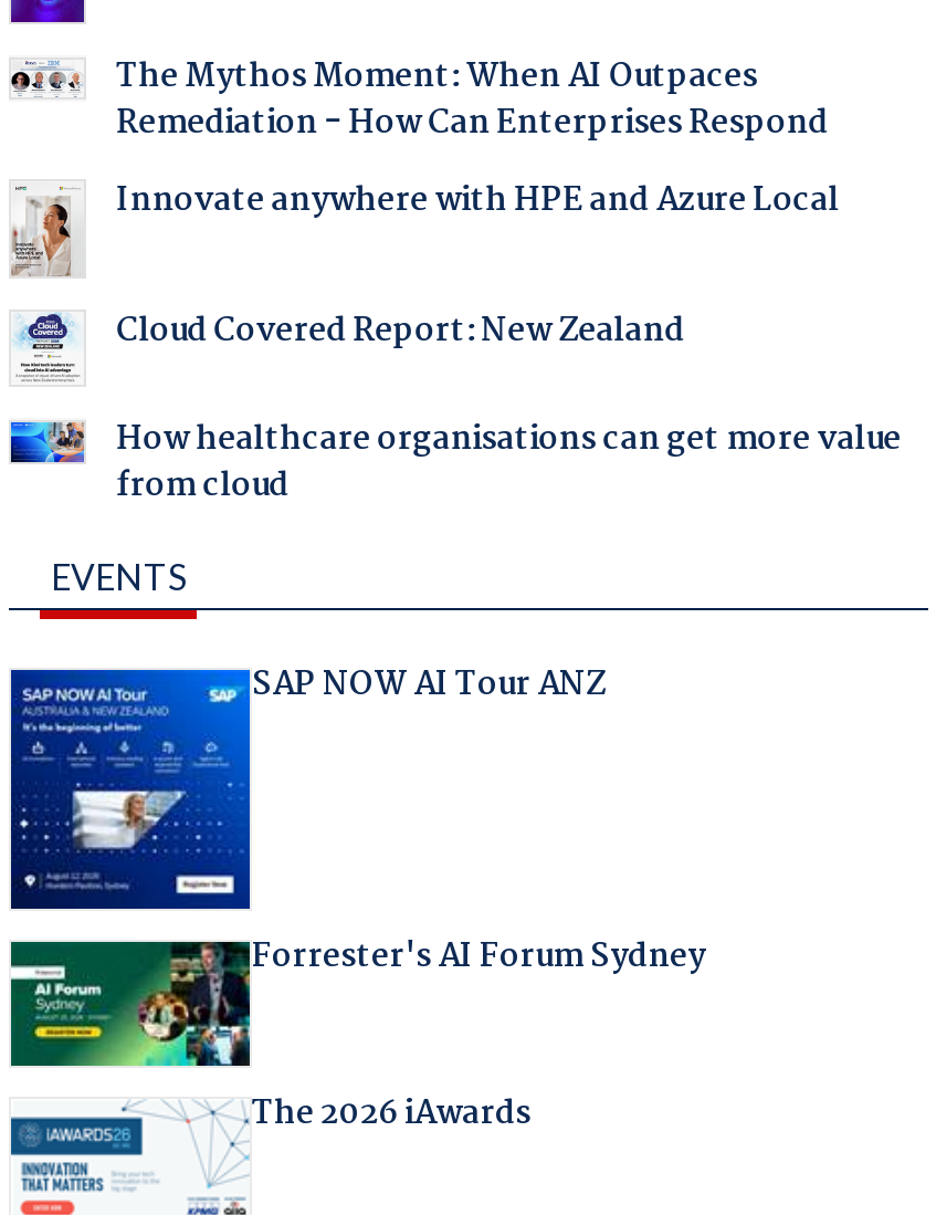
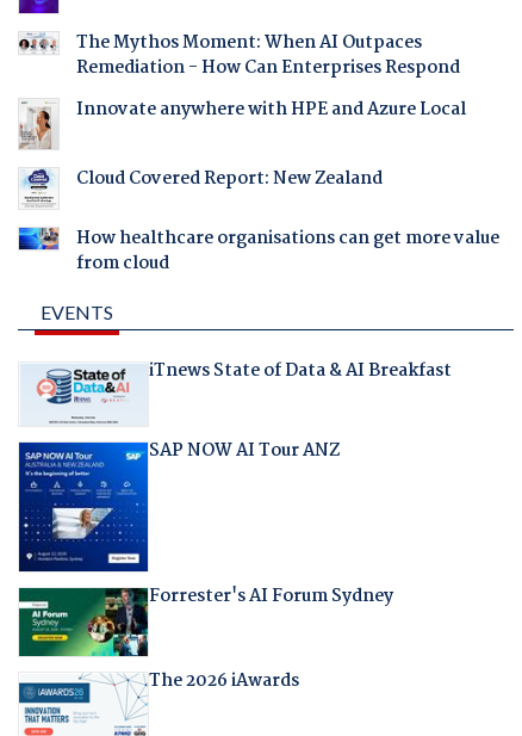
+ [image]
+ iTnews State of Data & AI Breakfast
